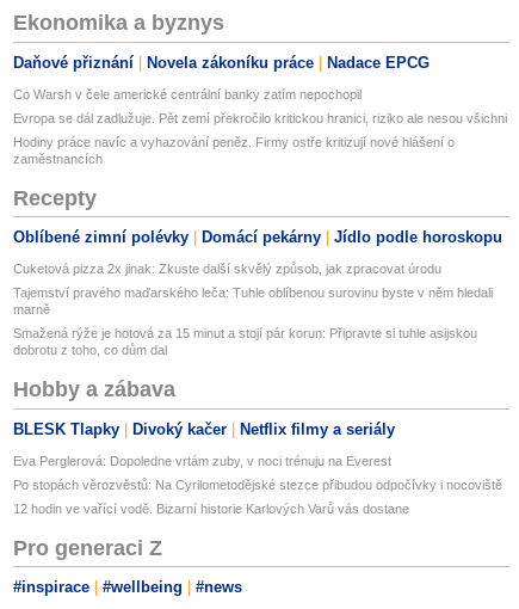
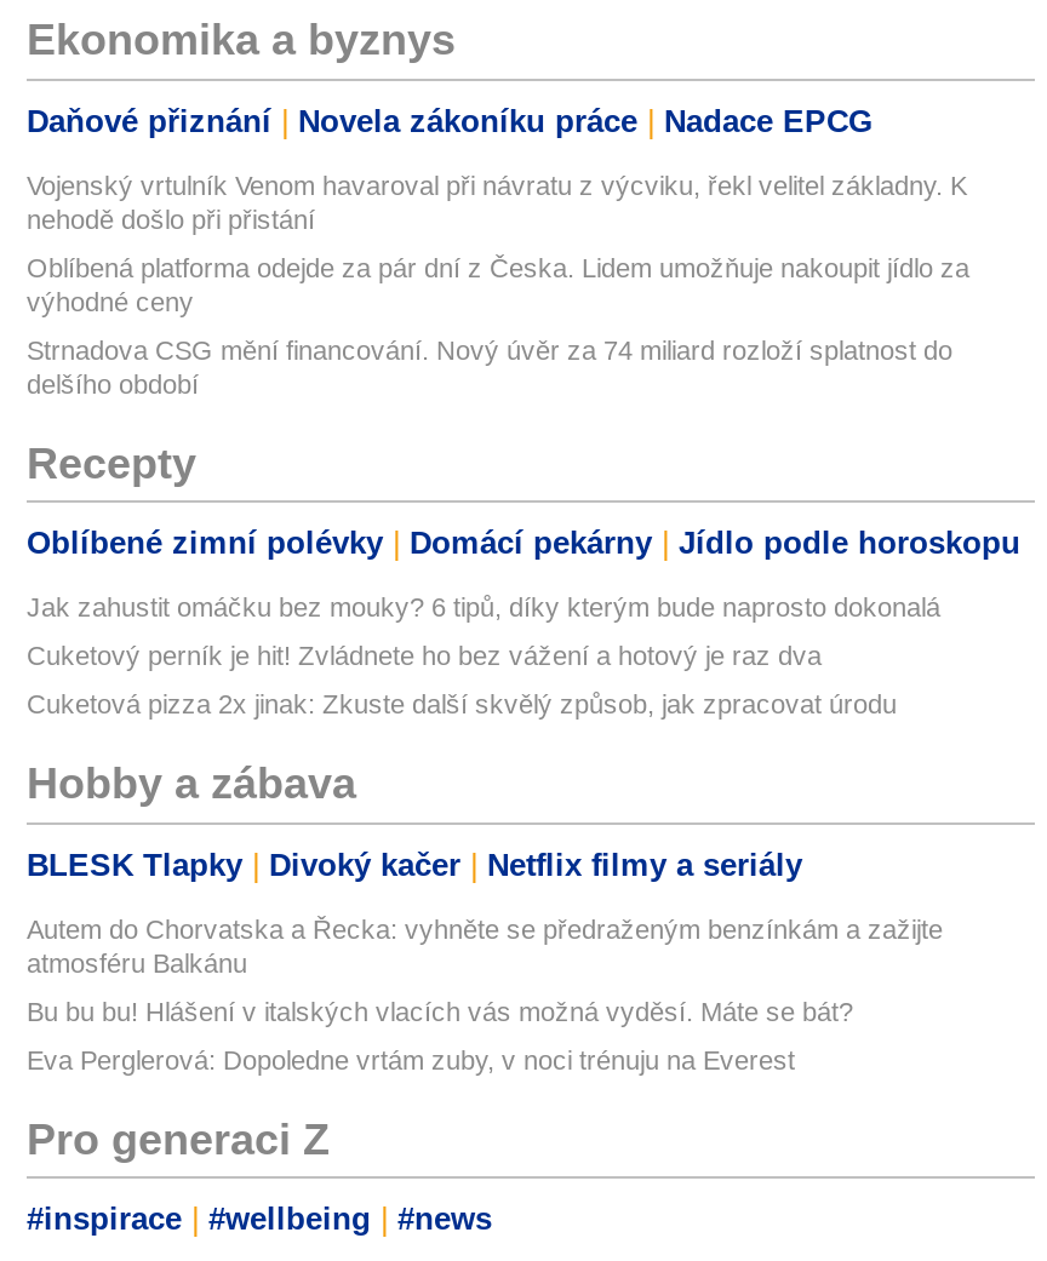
- Co Warsh v čele americké centrální banky zatím nepochopil
+ Vojenský vrtulník Venom havaroval při návratu z výcviku, řekl velitel základny. K
+ nehodě došlo při přistání

- Evropa se dál zadlužuje. Pět zemí překročilo kritickou hranici, riziko ale nesou všichni
+ Oblíbená platforma odejde za pár dní z Česka. Lidem umožňuje nakoupit jídlo za
+ výhodné ceny

- Hodiny práce navíc a vyhazování peněz. Firmy ostře kritizují nové hlášení o
- zaměstnancích
+ Strnadova CSG mění financování. Nový úvěr za 74 miliard rozloží splatnost do
+ delšího období

+ Jak zahustit omáčku bez mouky? 6 tipů, díky kterým bude naprosto dokonalá
+ Cuketový perník je hit! Zvládnete ho bez vážení a hotový je raz dva

moved down: Cuketová pizza 2x jinak: Zkuste další skvělý způsob, jak zpracovat úrodu

- Tajemství pravého maďarského leča: Tuhle oblíbenou surovinu byste v něm hledali
- marně
- Smažená rýže je hotová za 15 minut a stojí pár korun: Připravte si tuhle asijskou
- dobrotu z toho, co dům dal

+ Autem do Chorvatska a Řecka: vyhněte se předraženým benzínkám a zažijte
+ atmosféru Balkánu
+ Bu bu bu! Hlášení v italských vlacích vás možná vyděsí. Máte se bát?

moved down: Eva Perglerová: Dopoledne vrtám zuby, v noci trénuju na Everest

- Po stopách věrozvěstů: Na Cyrilometodějské stezce přibudou odpočívky i nocoviště
- 12 hodin ve vařící vodě. Bizarní historie Karlových Varů vás dostane
